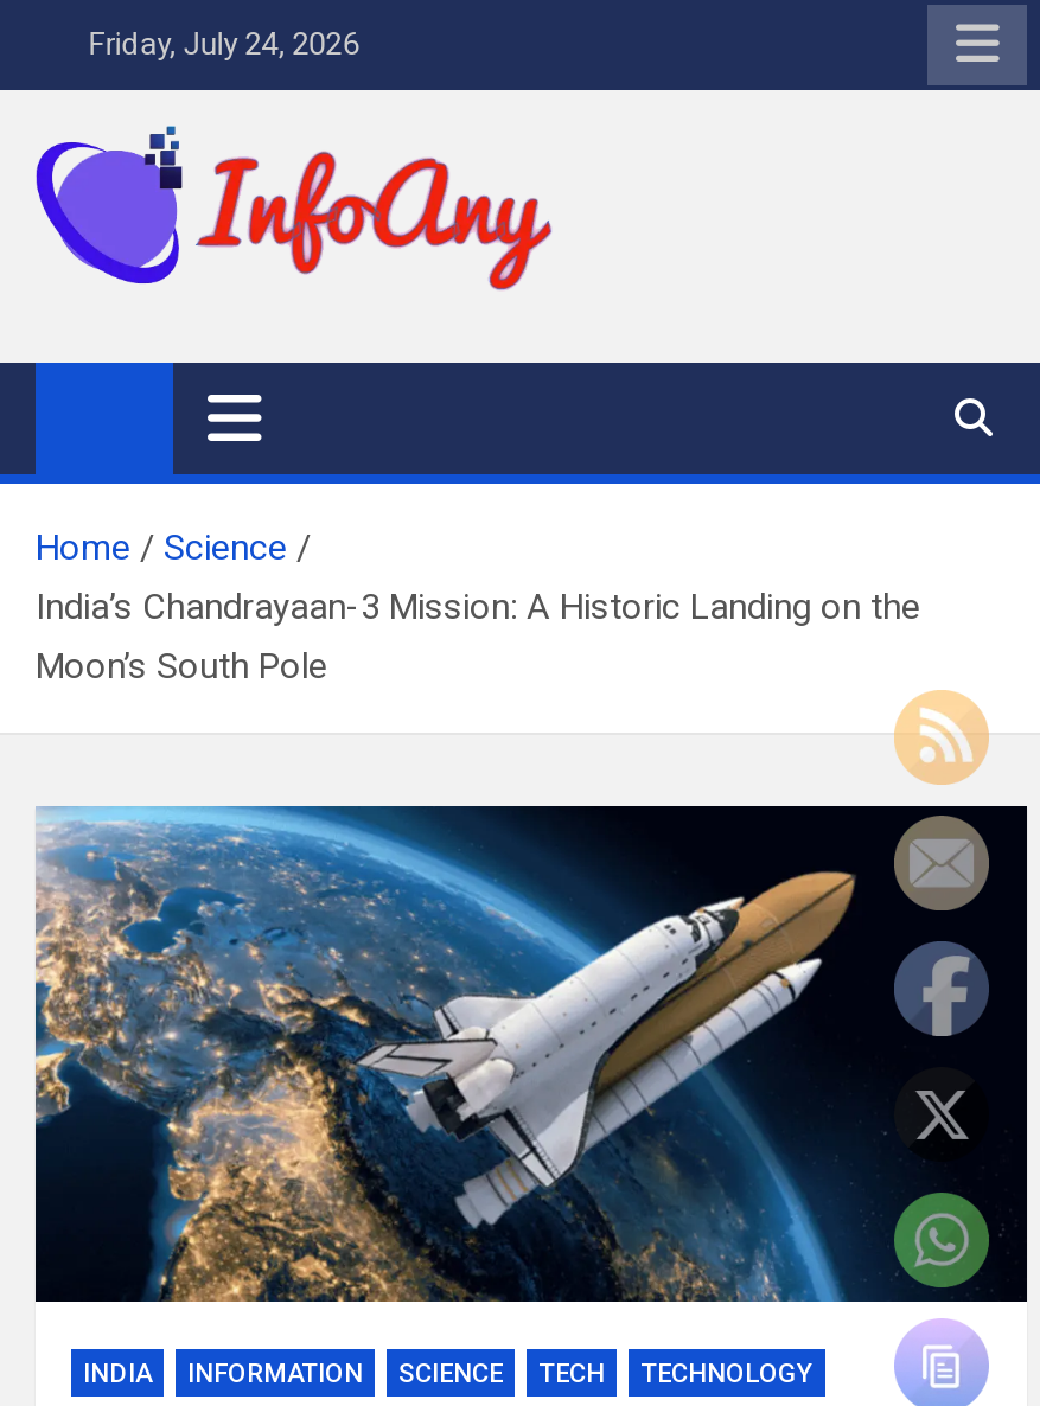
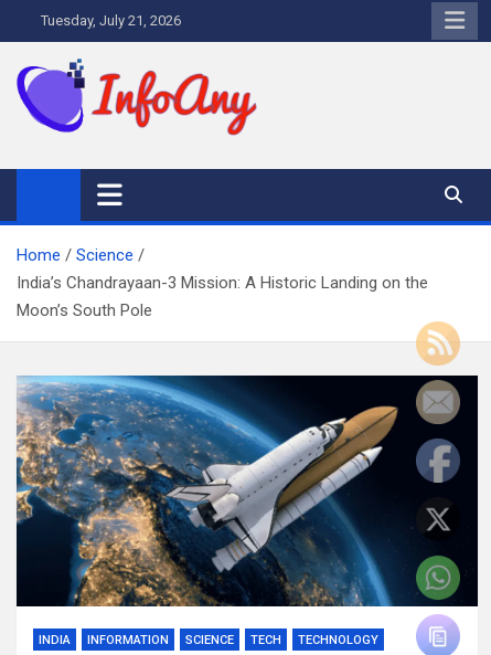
- Friday, July 24, 2026
+ Tuesday, July 21, 2026
